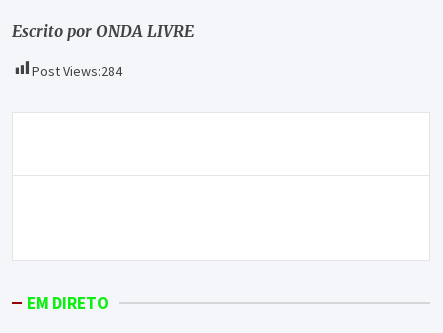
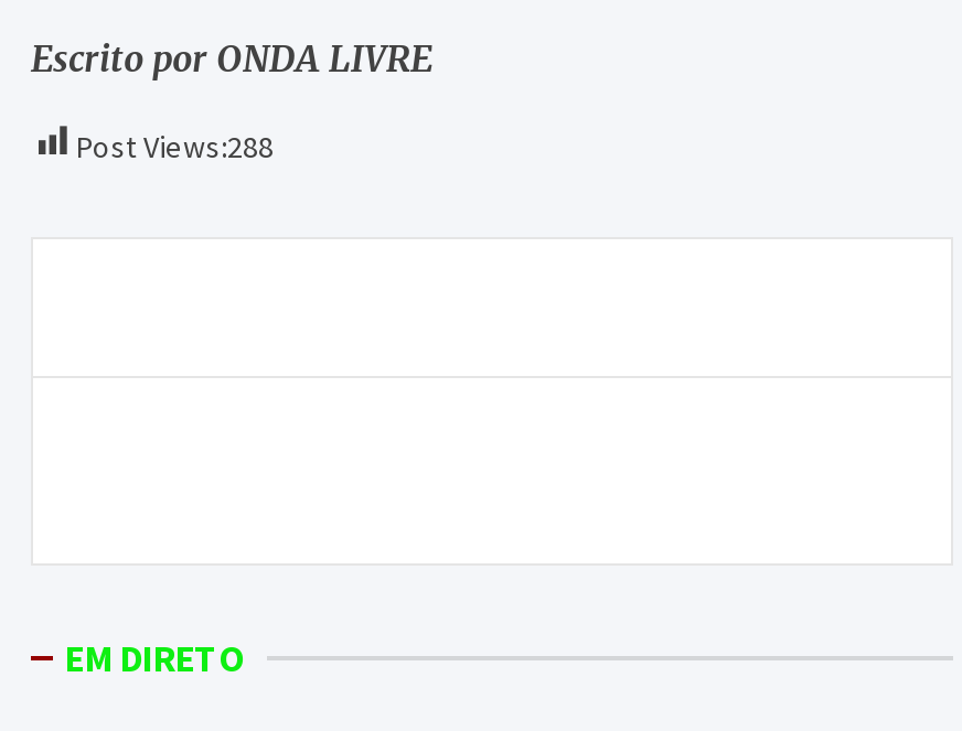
- Post Views:284
+ Post Views:288
